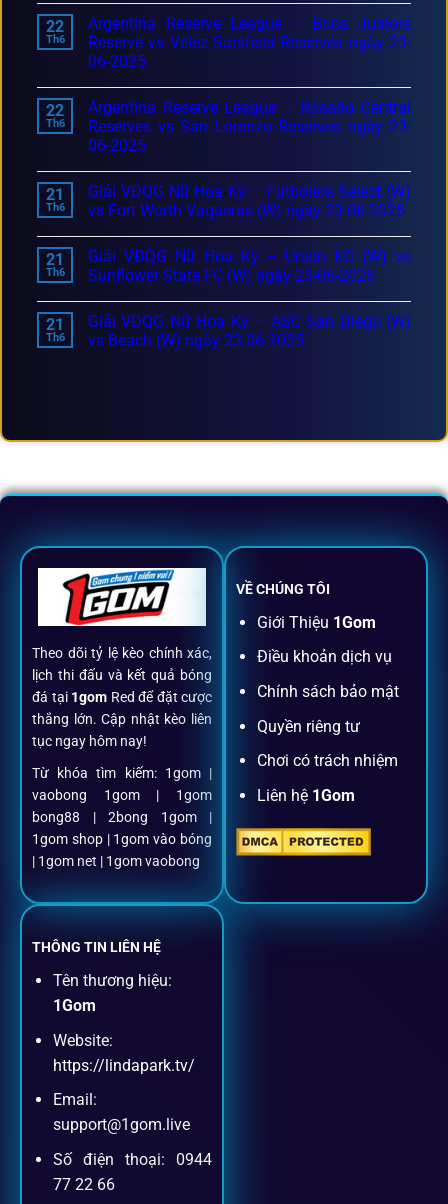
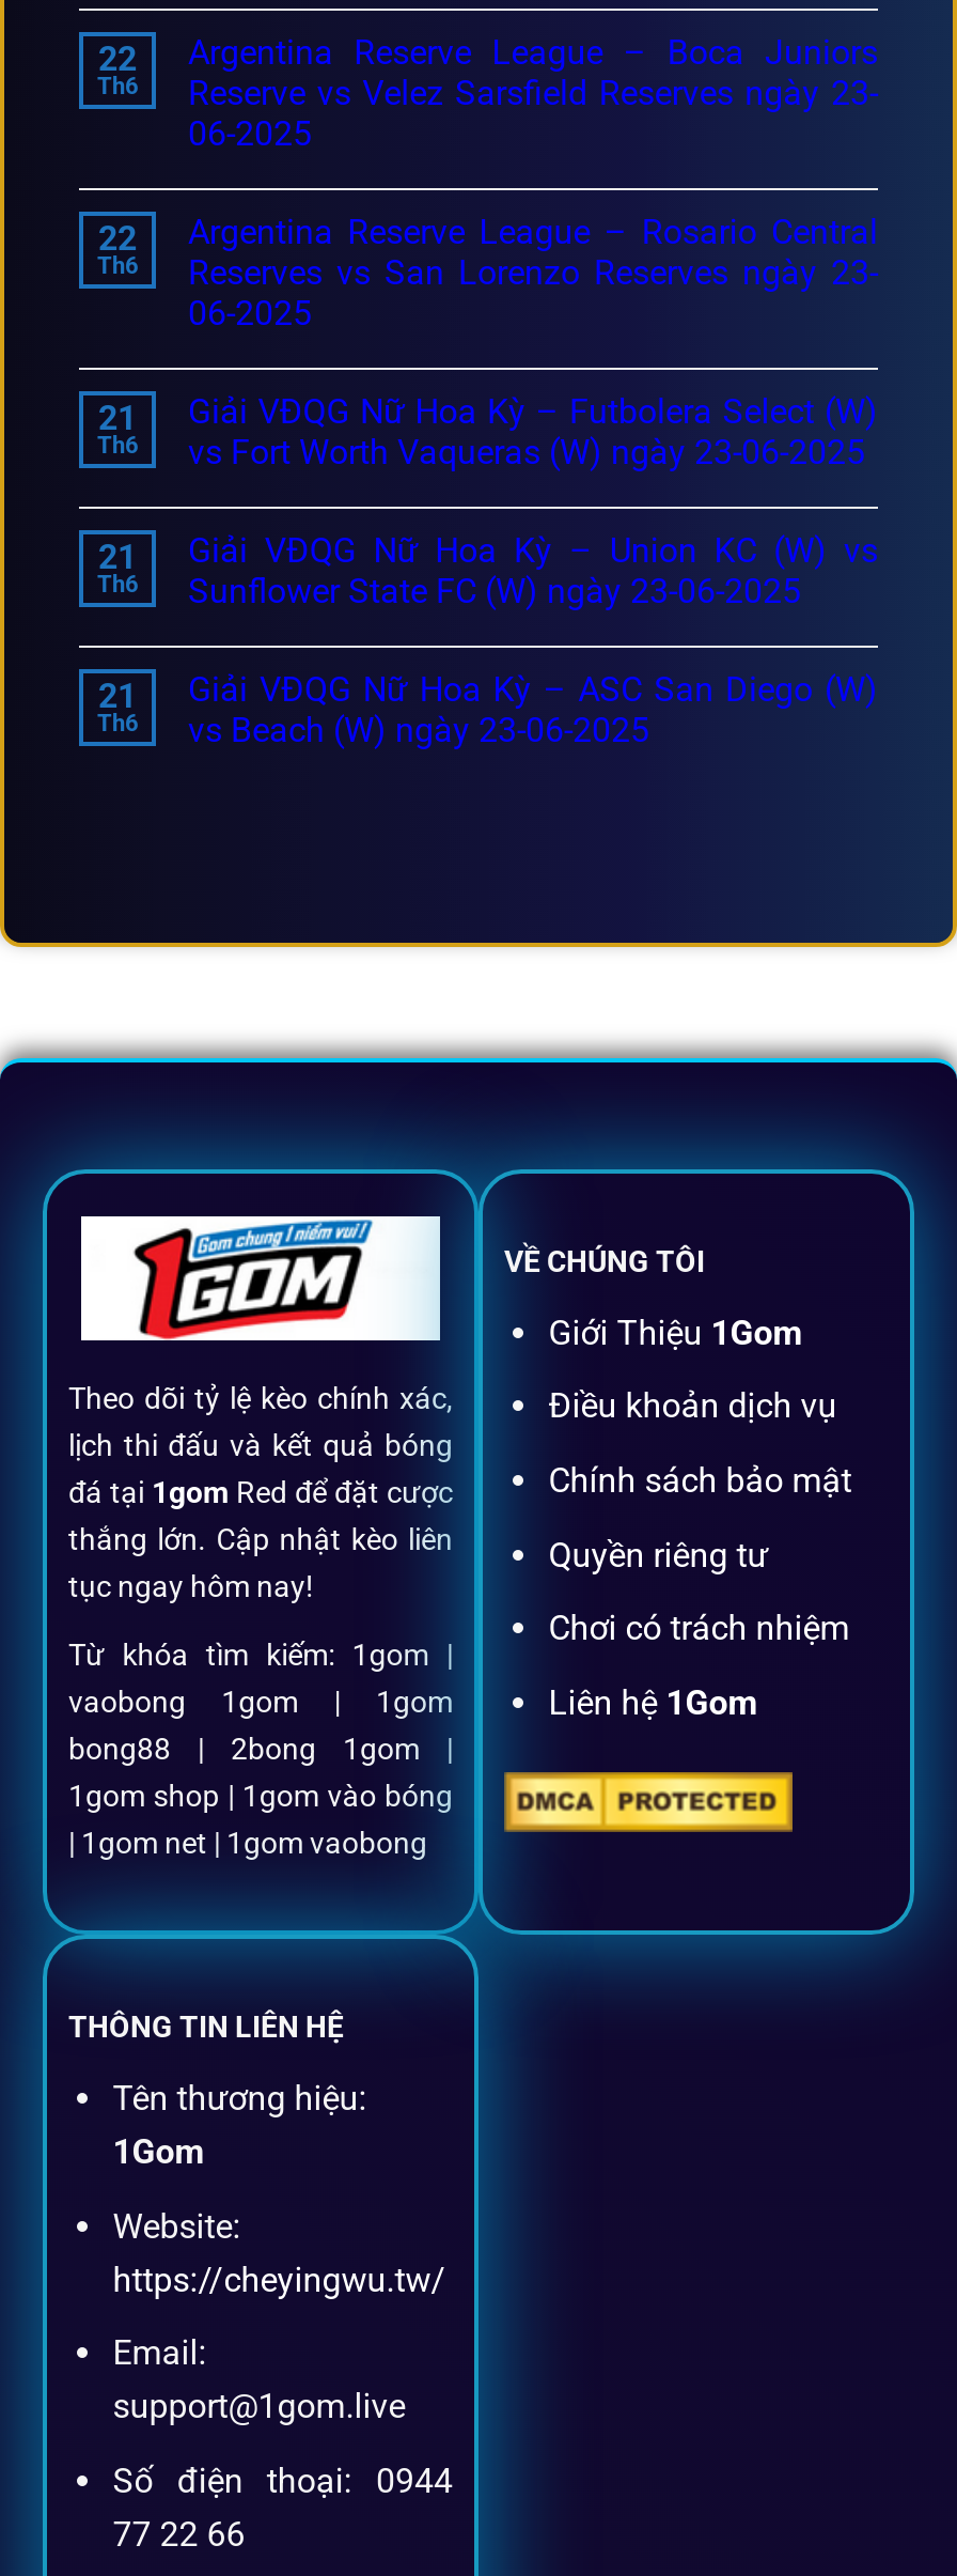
- https://lindapark.tv/
+ https://cheyingwu.tw/
